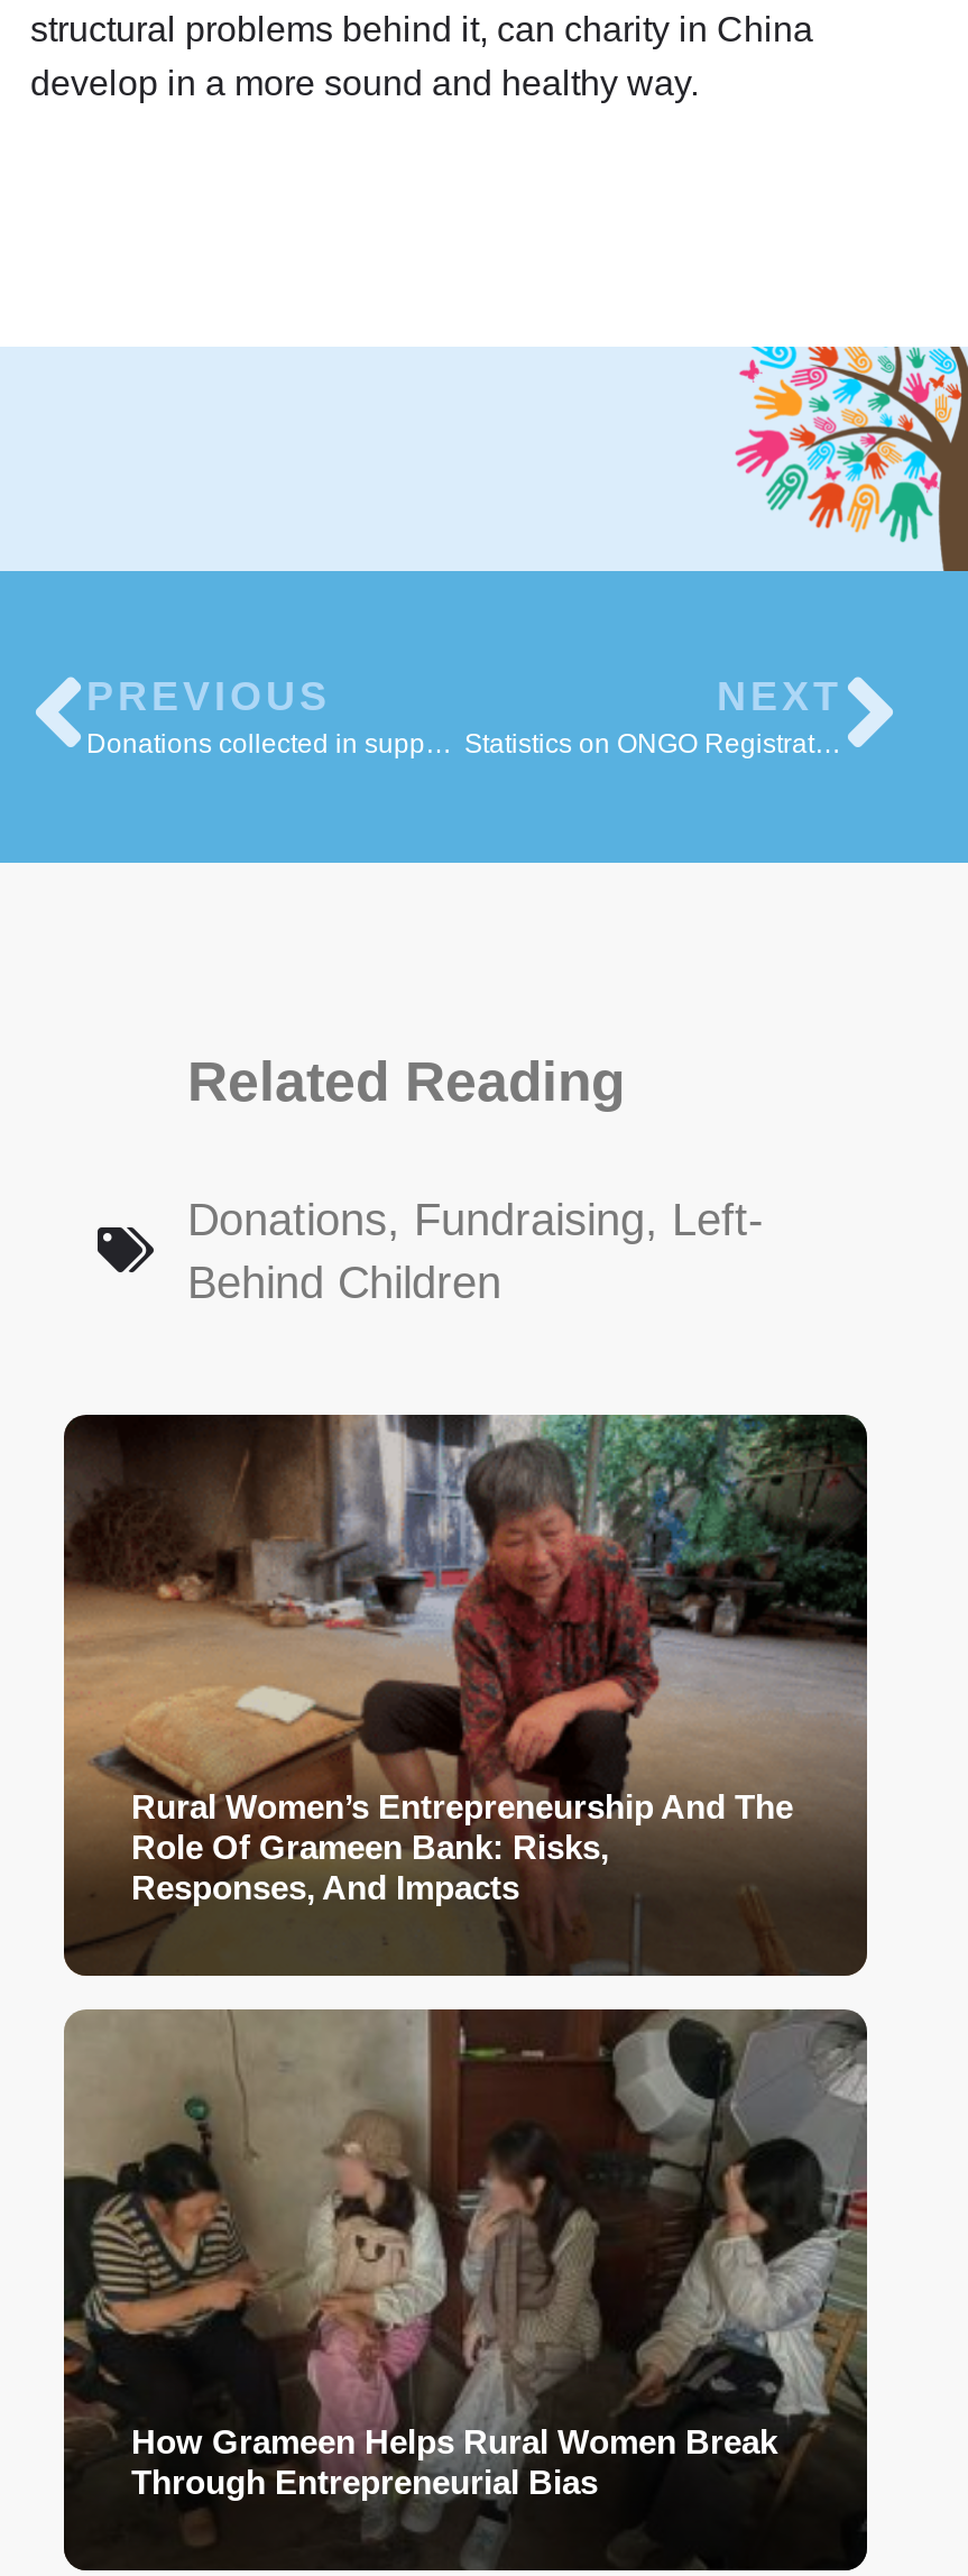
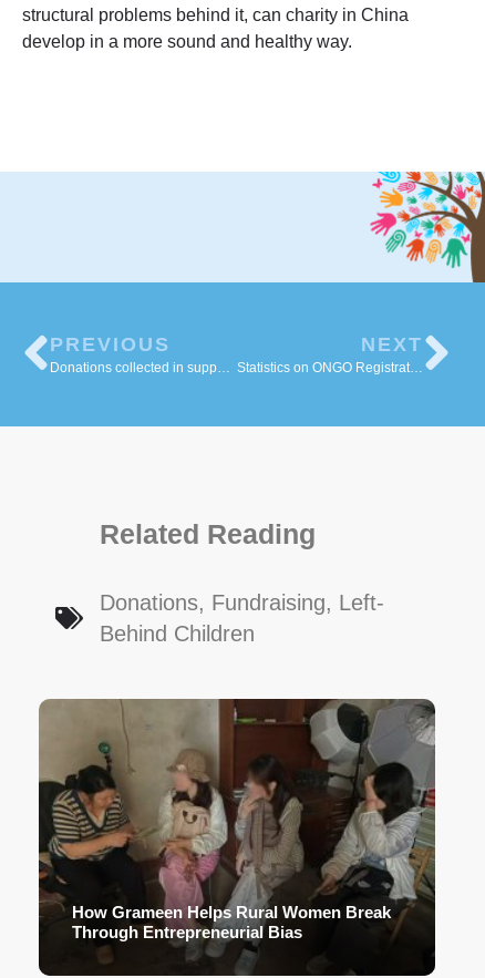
- [image]
- Rural Women’s Entrepreneurship And The
- Role Of Grameen Bank: Risks,
- Responses, And Impacts
